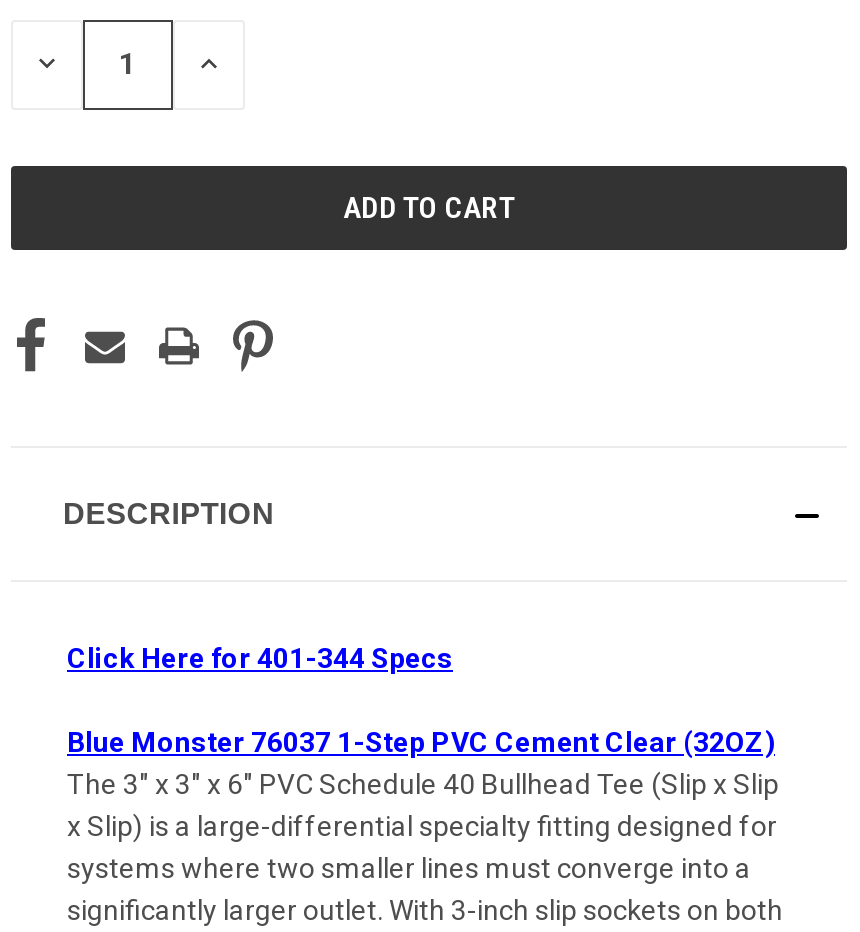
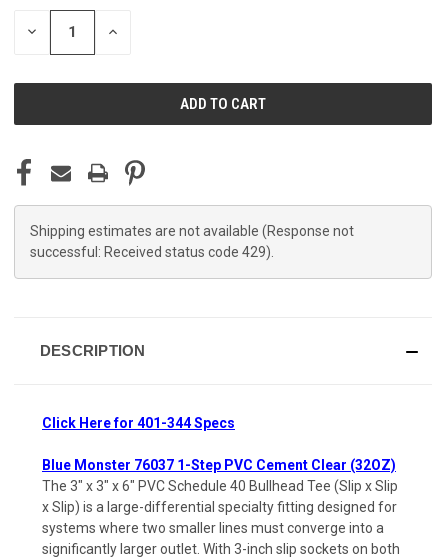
+ Shipping estimates are not available (Response not
+ successful: Received status code 429).
